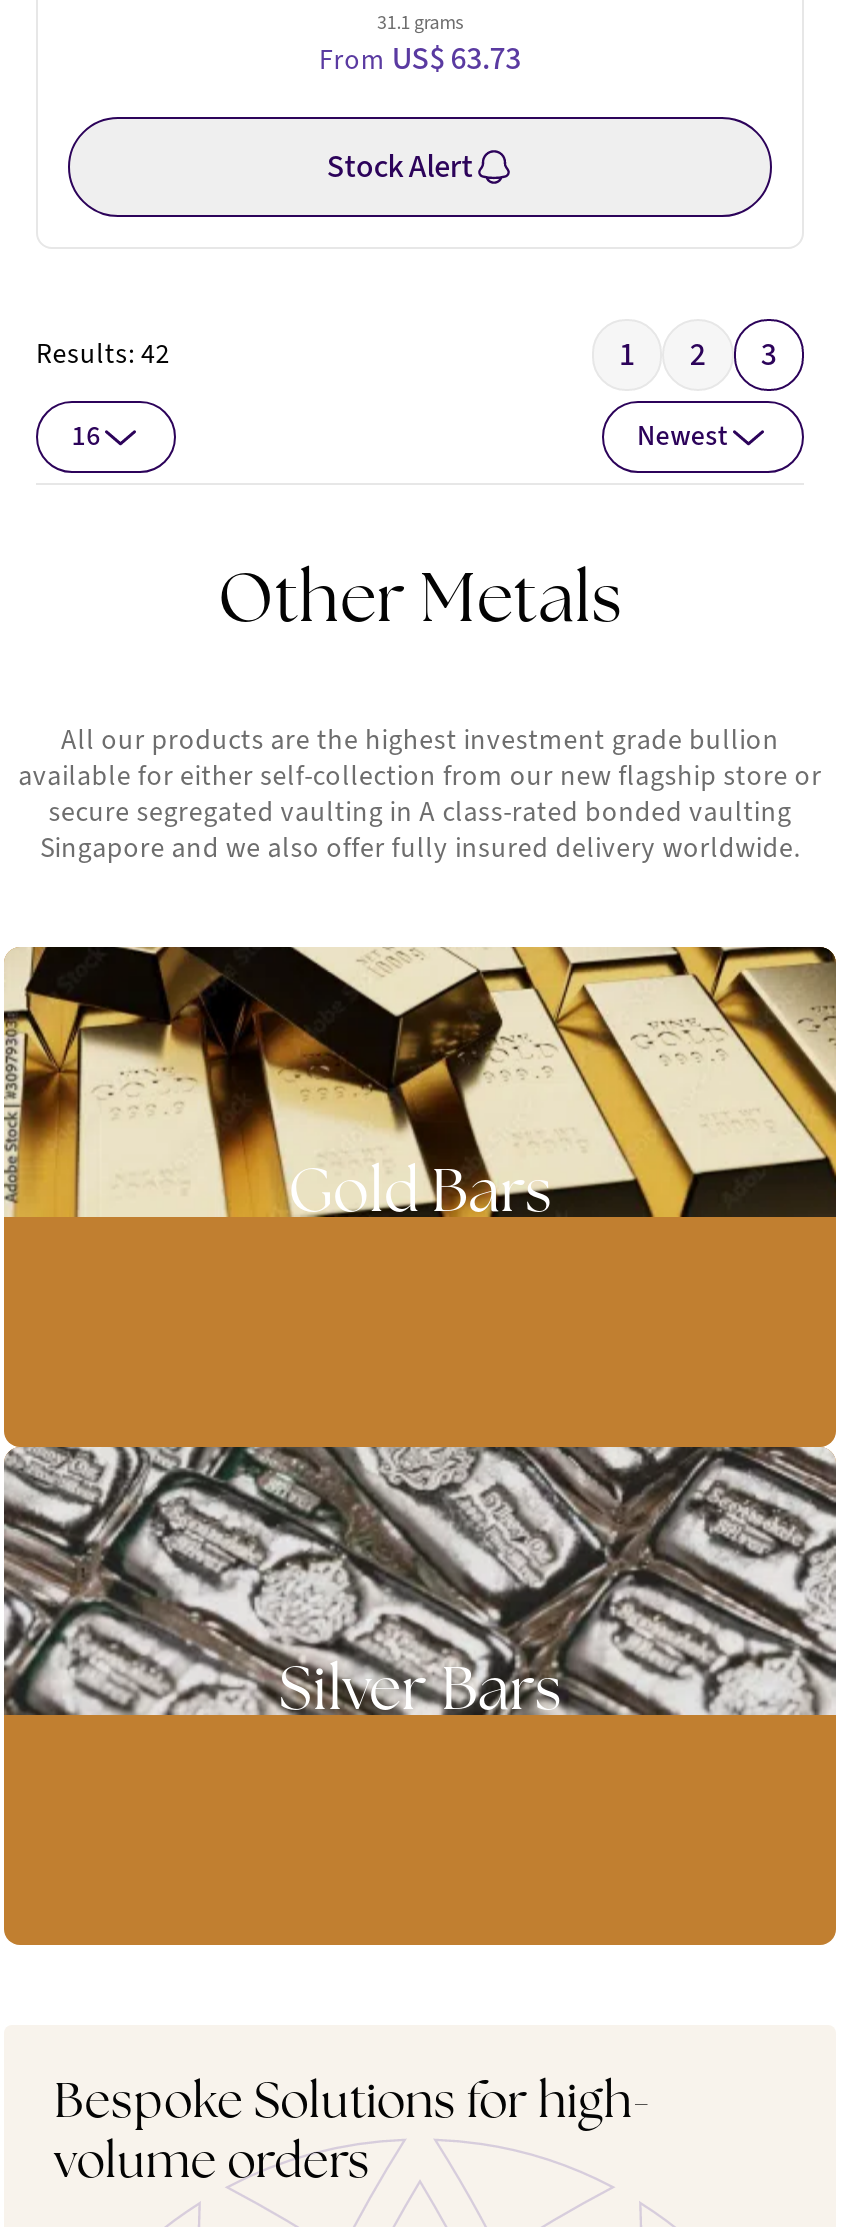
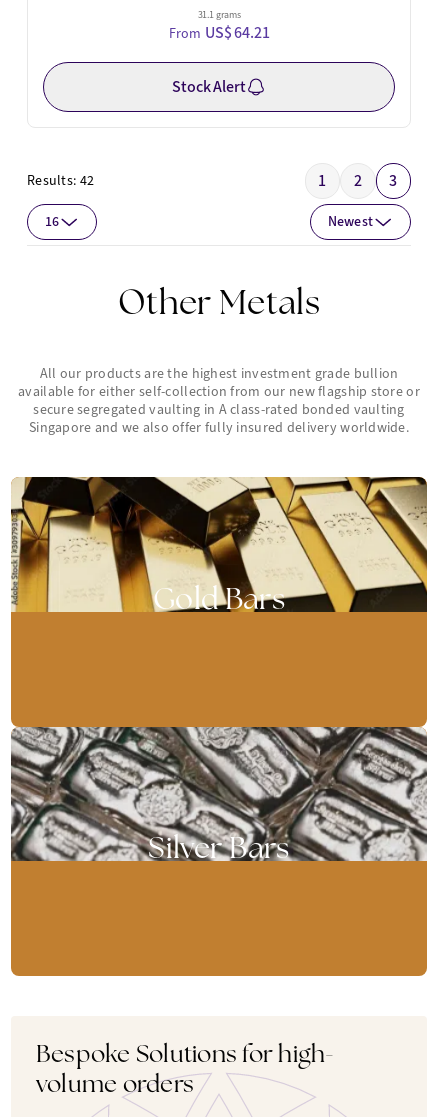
- From US$ 63.73
+ From US$ 64.21
